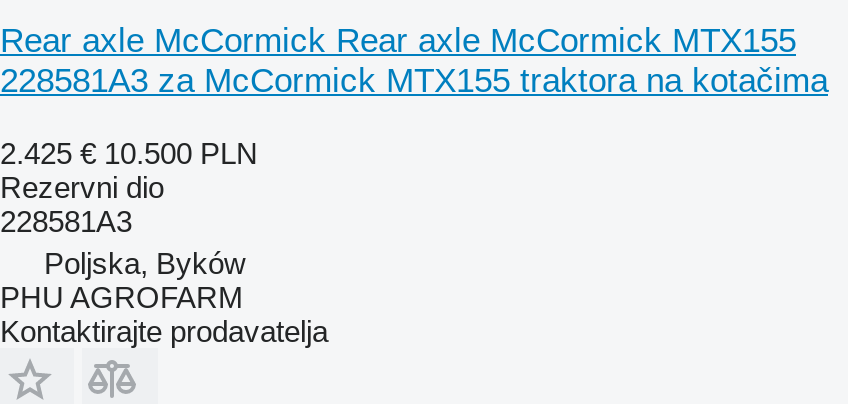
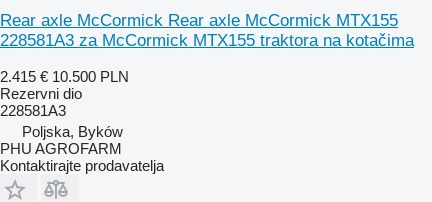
- 2.425 € 10.500 PLN
+ 2.415 € 10.500 PLN
